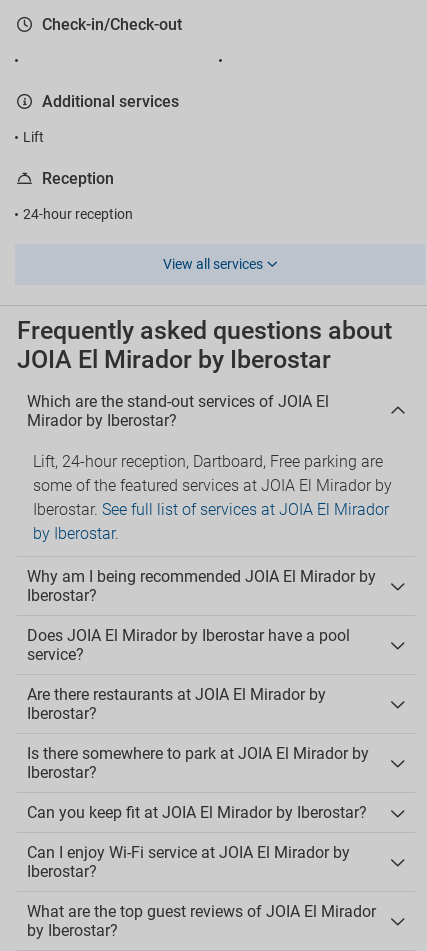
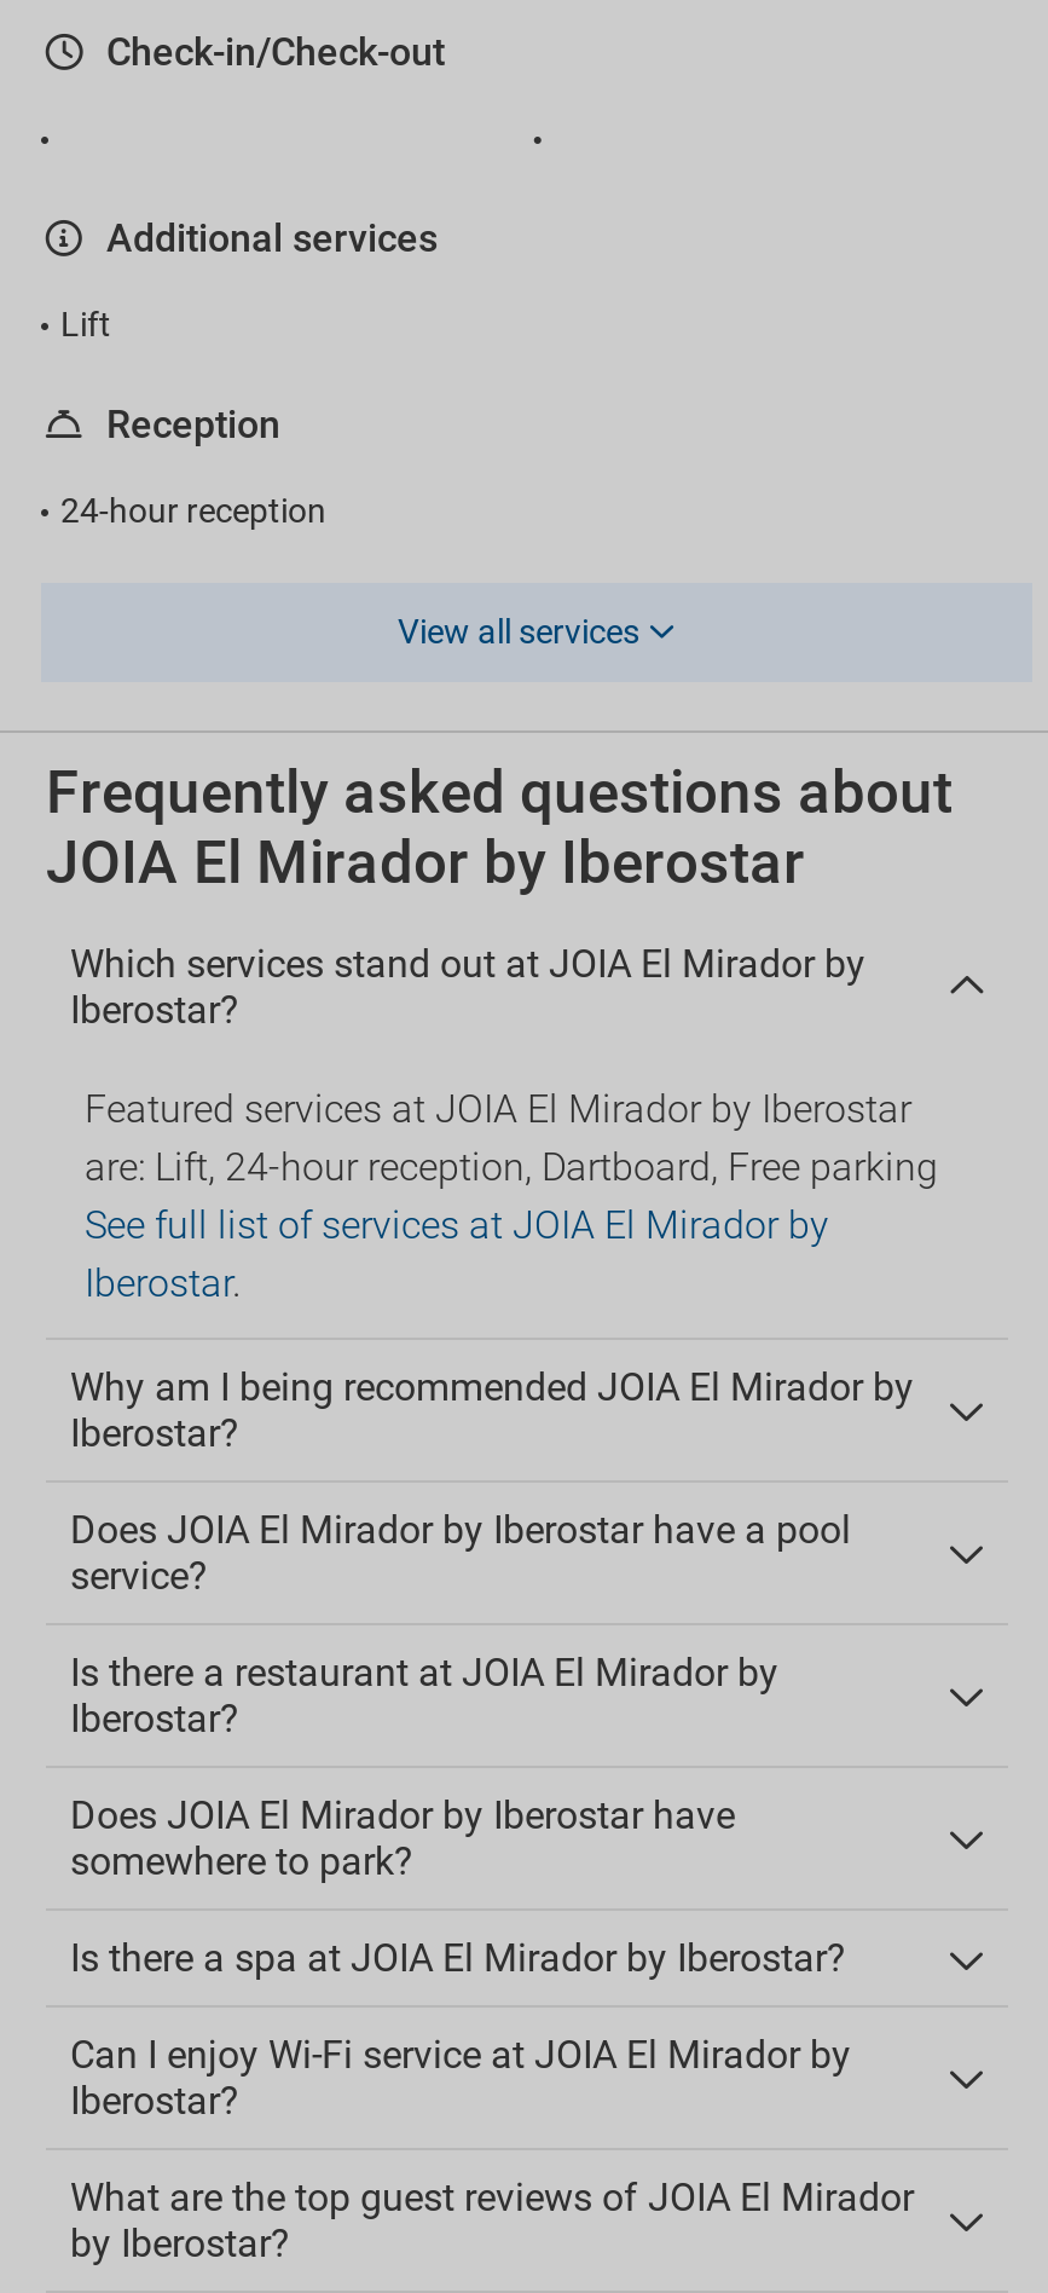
- Which are the stand-out services of JOIA El
- Mirador by Iberostar?
+ Which services stand out at JOIA El Mirador by
+ Iberostar?

- Lift, 24-hour reception, Dartboard, Free parking are
- some of the featured services at JOIA El Mirador by
- Iberostar. See full list of services at JOIA El Mirador
- by Iberostar.
+ Featured services at JOIA El Mirador by Iberostar
+ are: Lift, 24-hour reception, Dartboard, Free parking
+ See full list of services at JOIA El Mirador by
+ Iberostar.

- Are there restaurants at JOIA El Mirador by
+ Is there a restaurant at JOIA El Mirador by

- Is there somewhere to park at JOIA El Mirador by
- Iberostar?
+ Does JOIA El Mirador by Iberostar have
+ somewhere to park?

- Can you keep fit at JOIA El Mirador by Iberostar?
+ Is there a spa at JOIA El Mirador by Iberostar?
